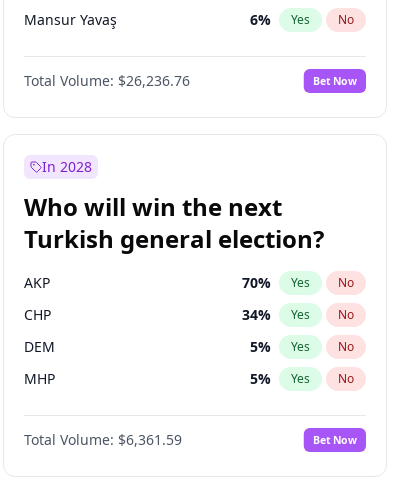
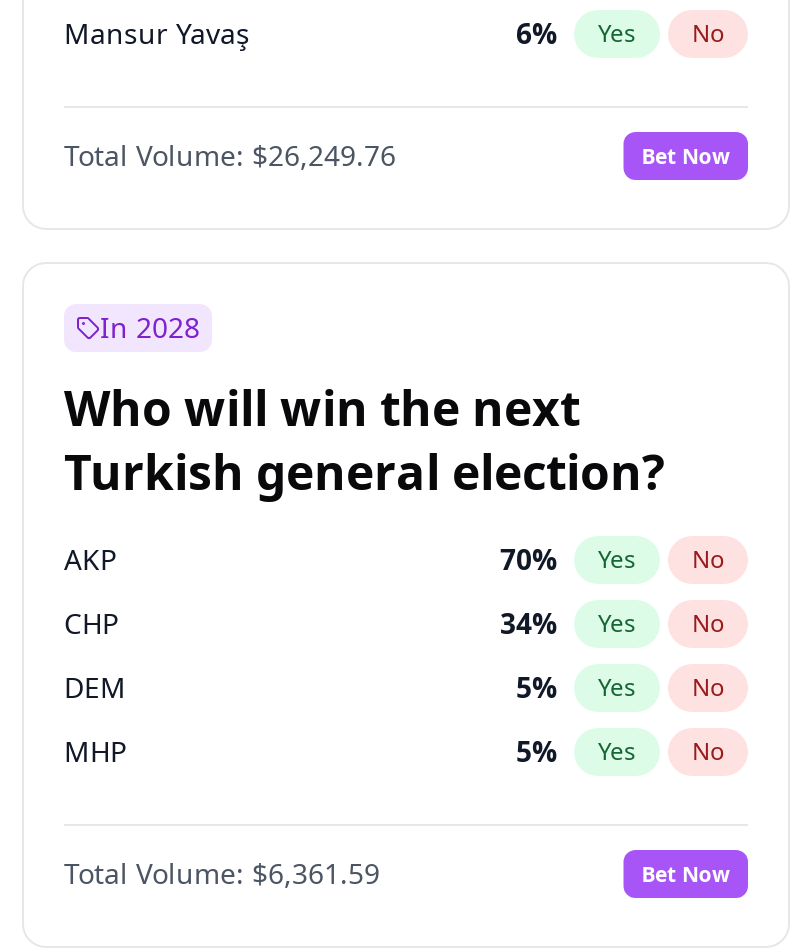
- Total Volume: $26,236.76
+ Total Volume: $26,249.76
